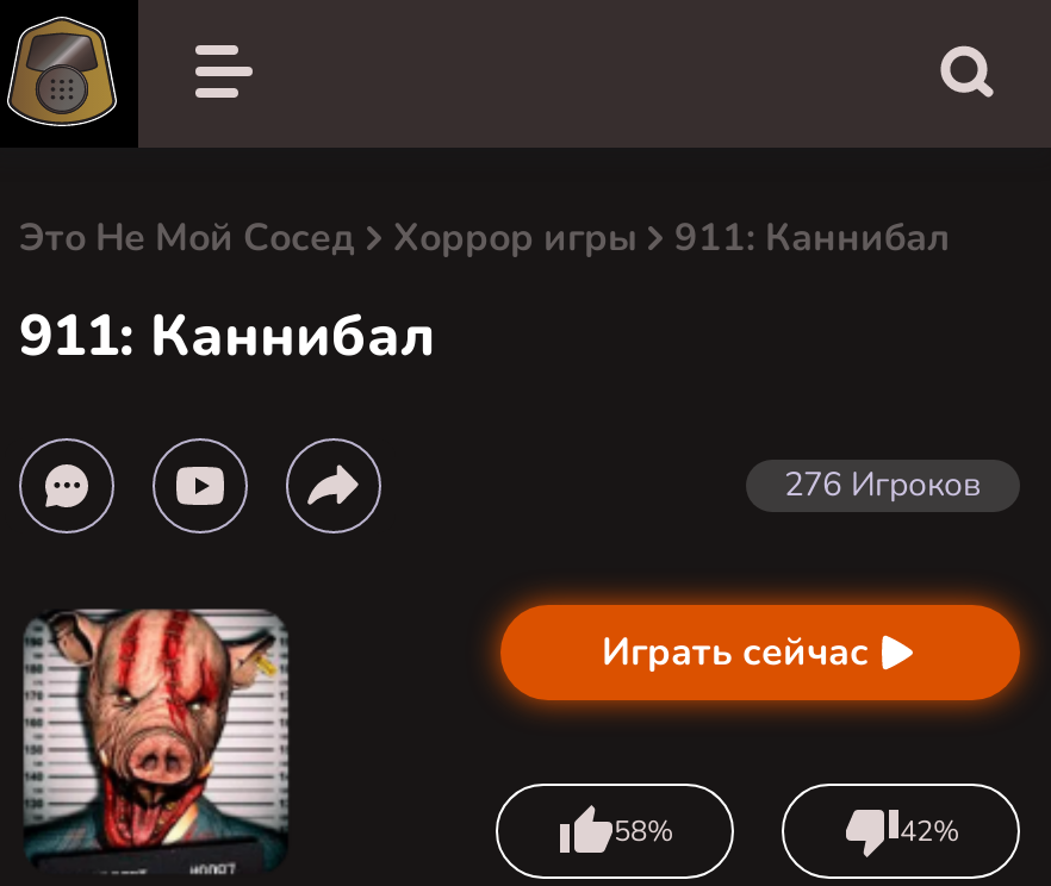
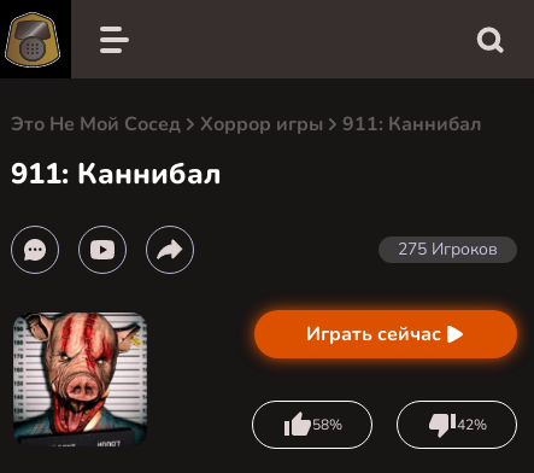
- 276 Игроков
+ 275 Игроков
